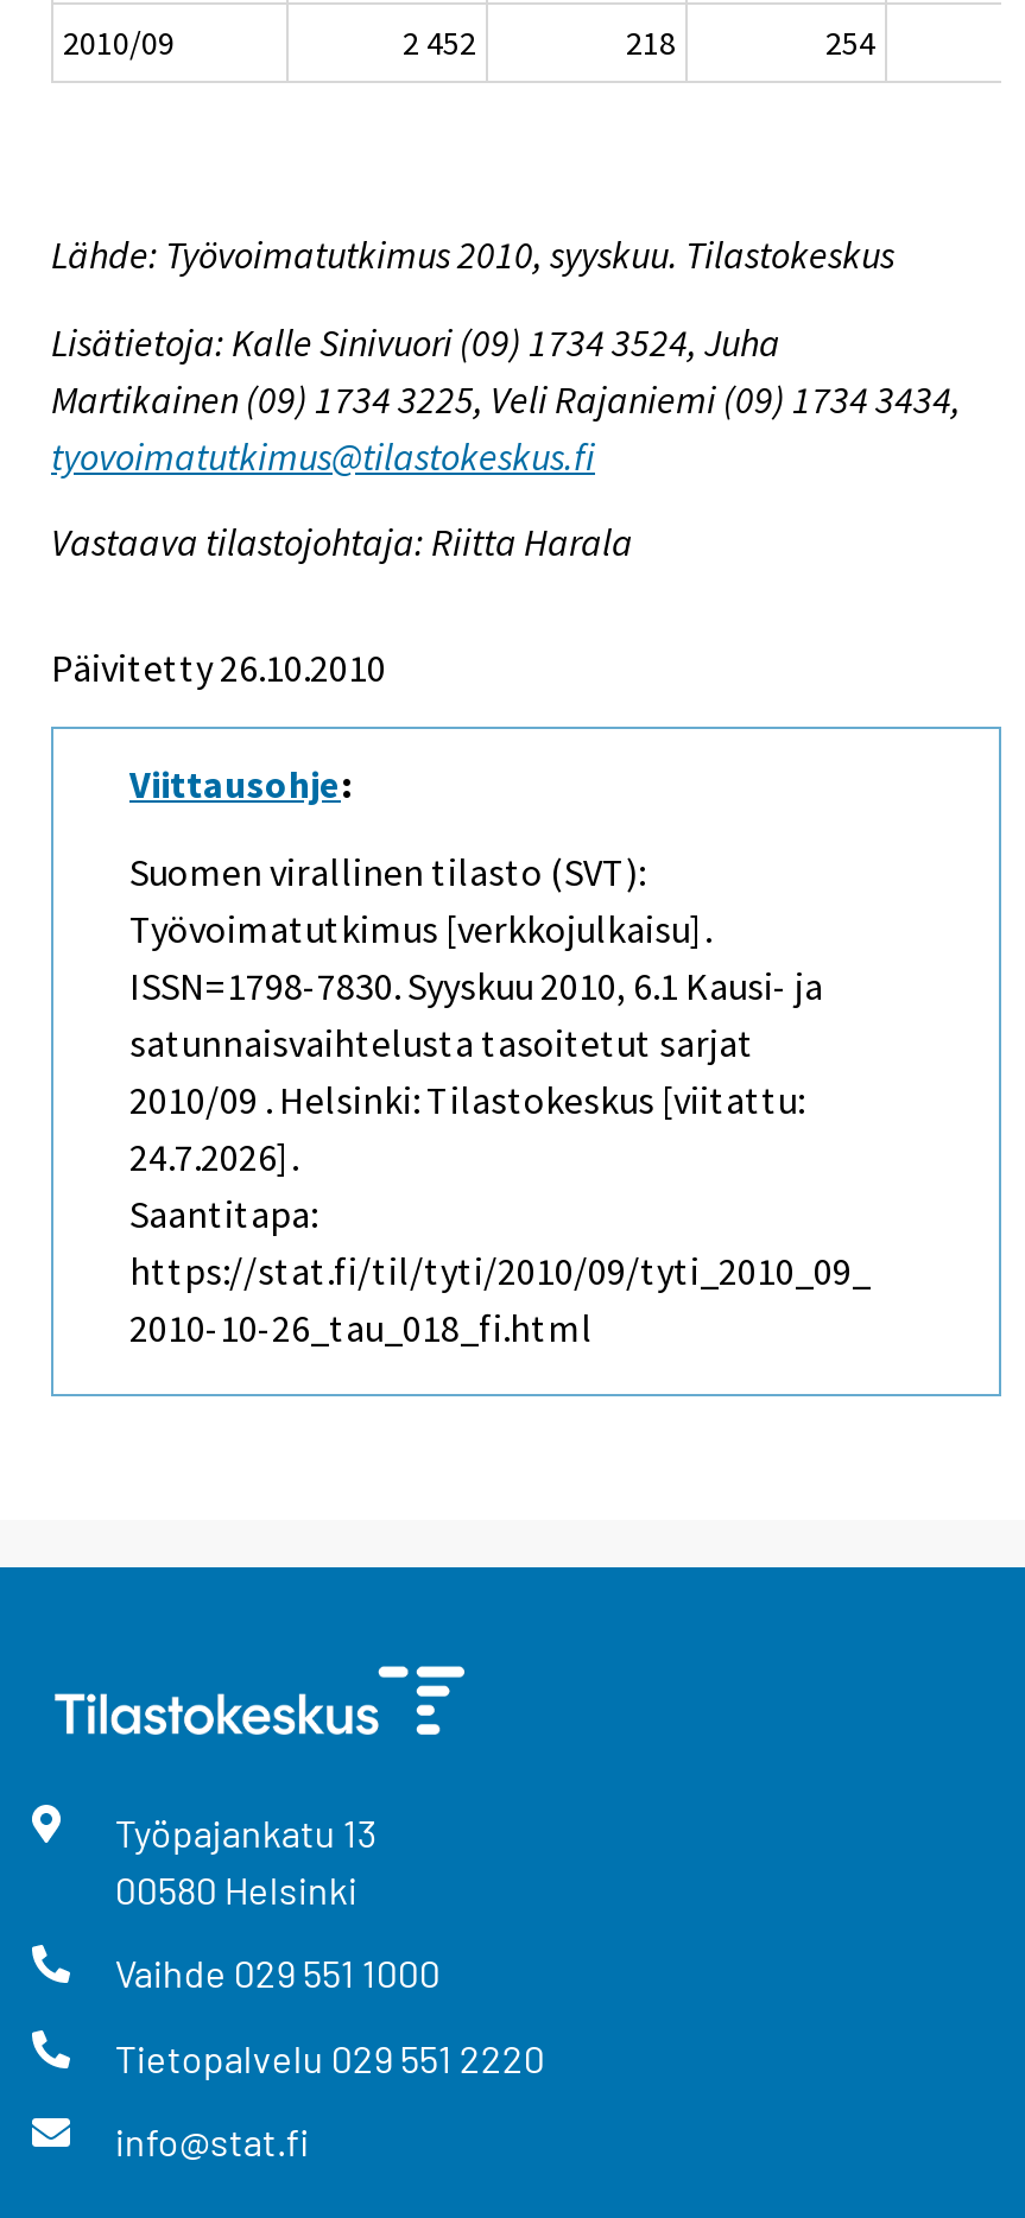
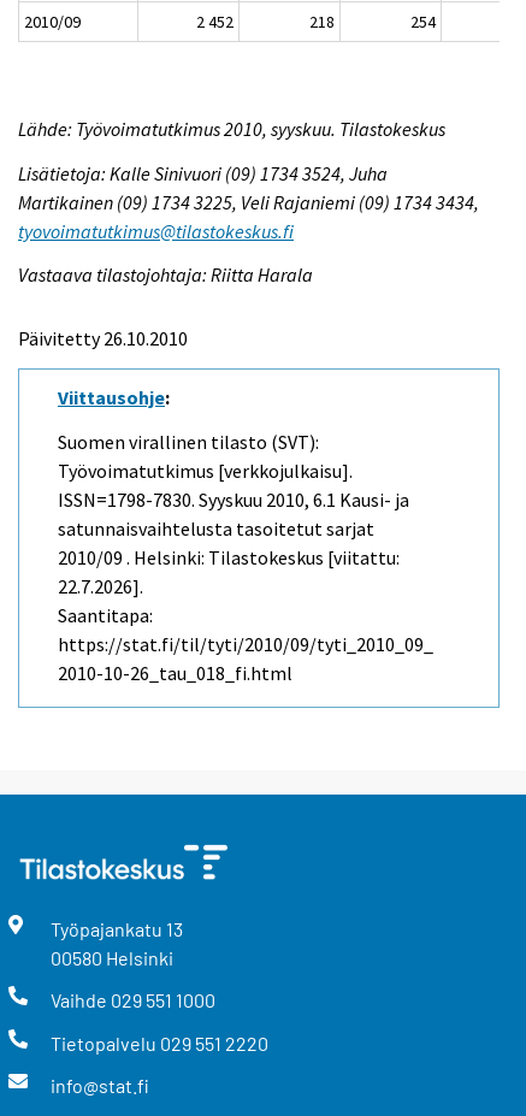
- 24.7.2026].
+ 22.7.2026].
